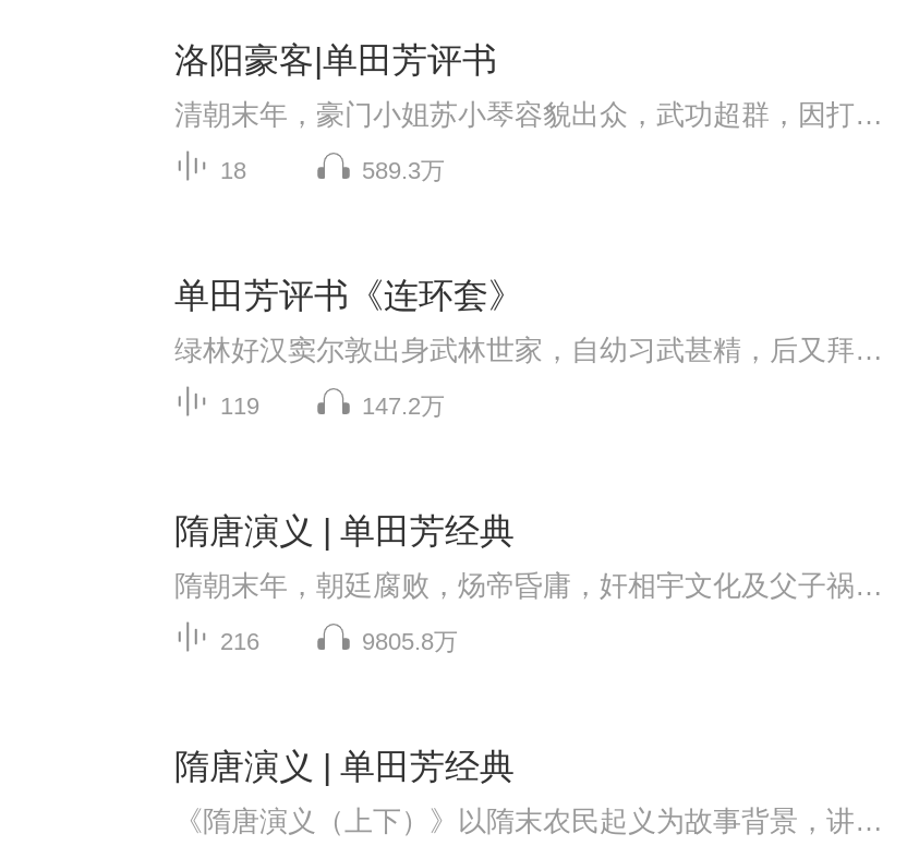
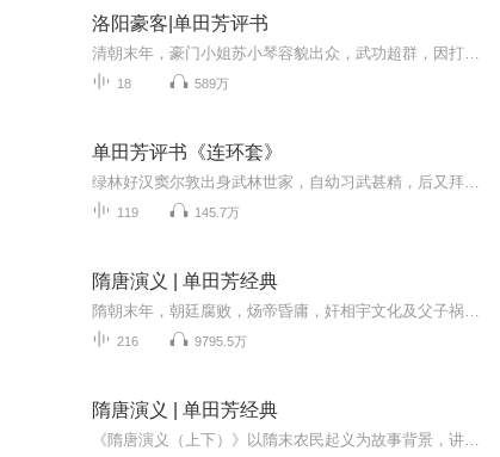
- 589.3万
+ 589万

- 147.2万
+ 145.7万

- 9805.8万
+ 9795.5万
